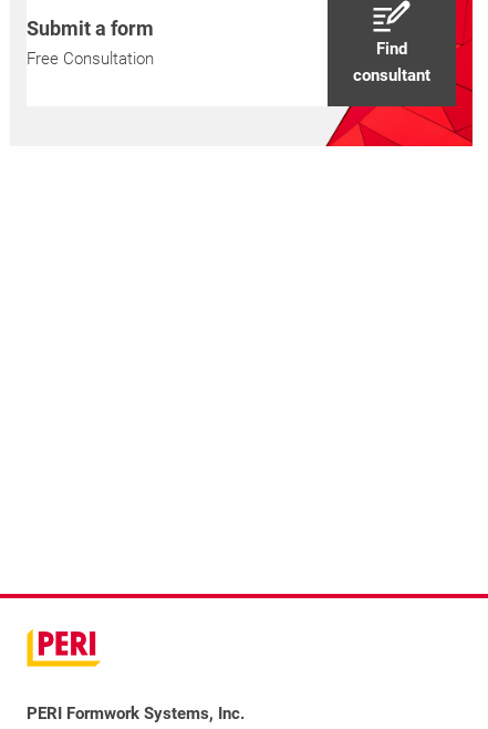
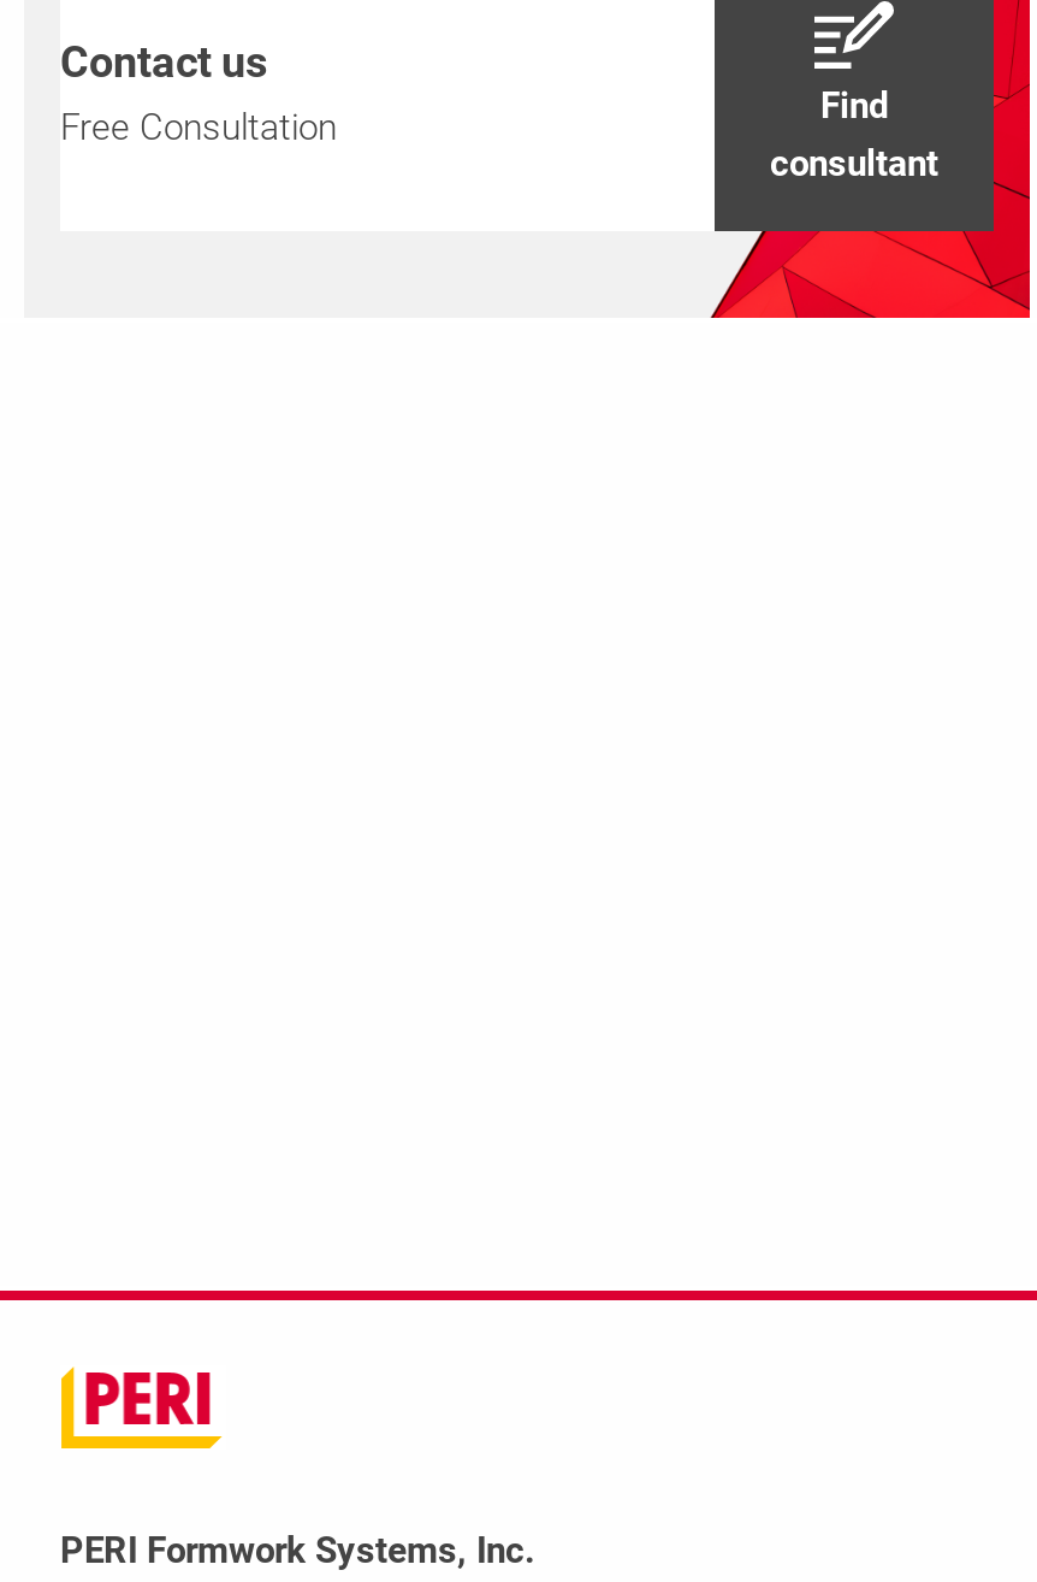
- Submit a form
+ Contact us
